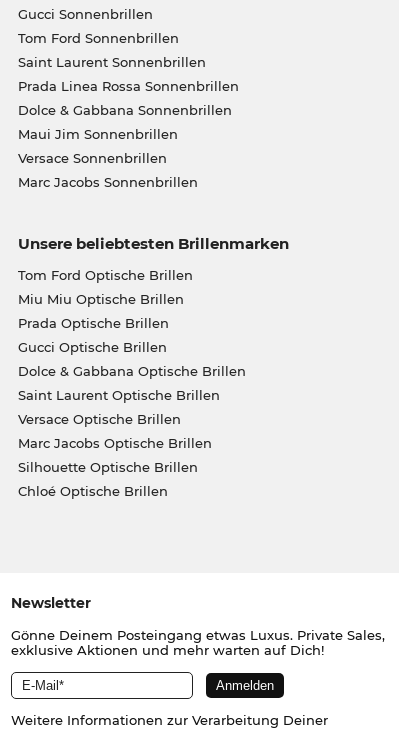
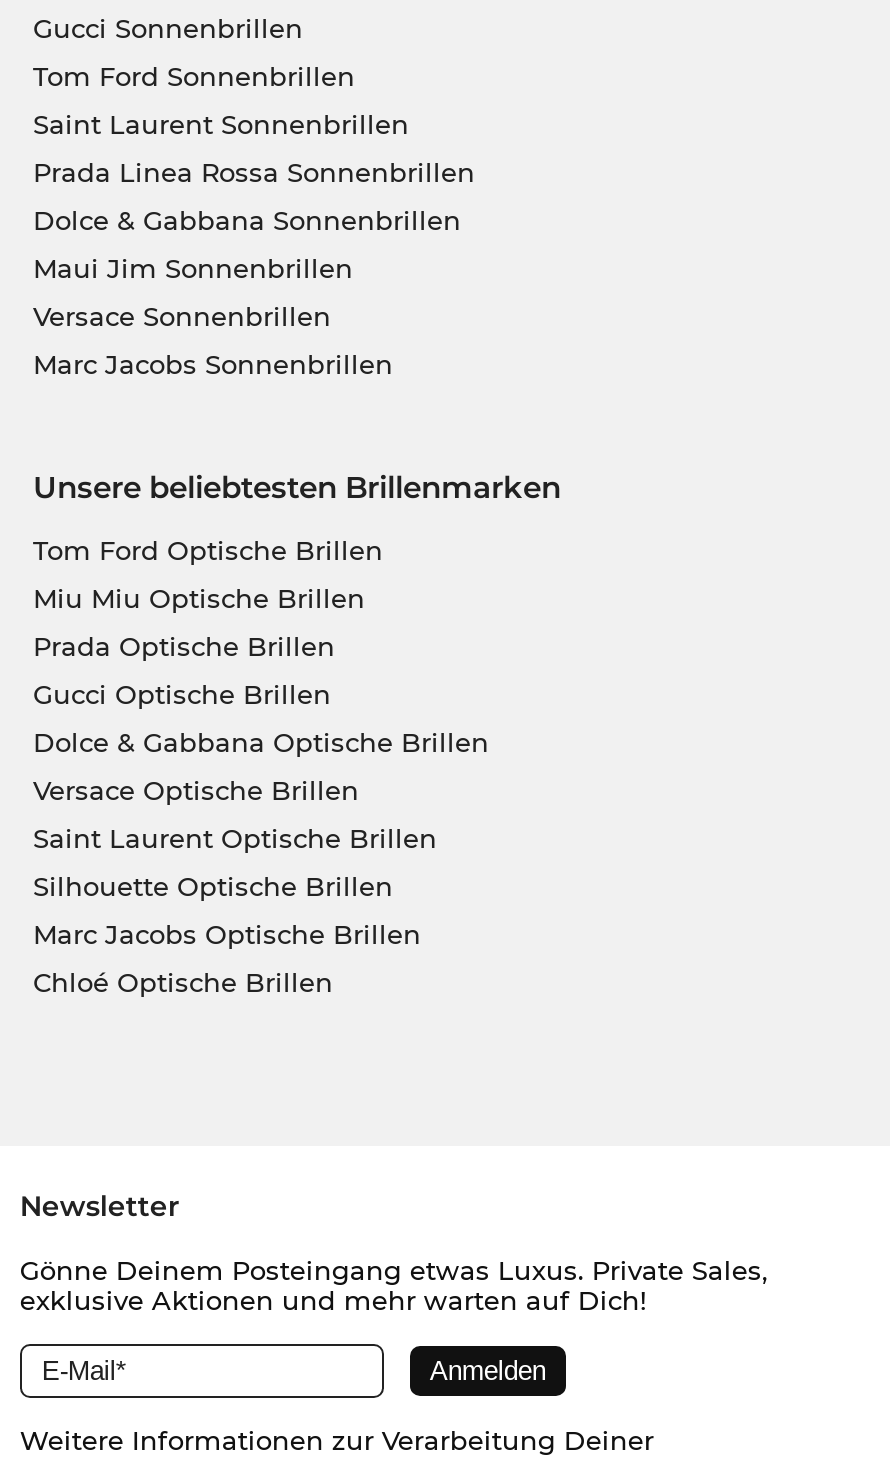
moved down: Saint Laurent Optische Brillen

moved up: Versace Optische Brillen

moved down: Marc Jacobs Optische Brillen

moved up: Silhouette Optische Brillen
